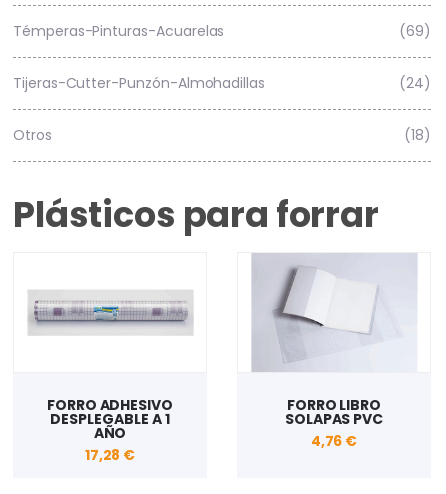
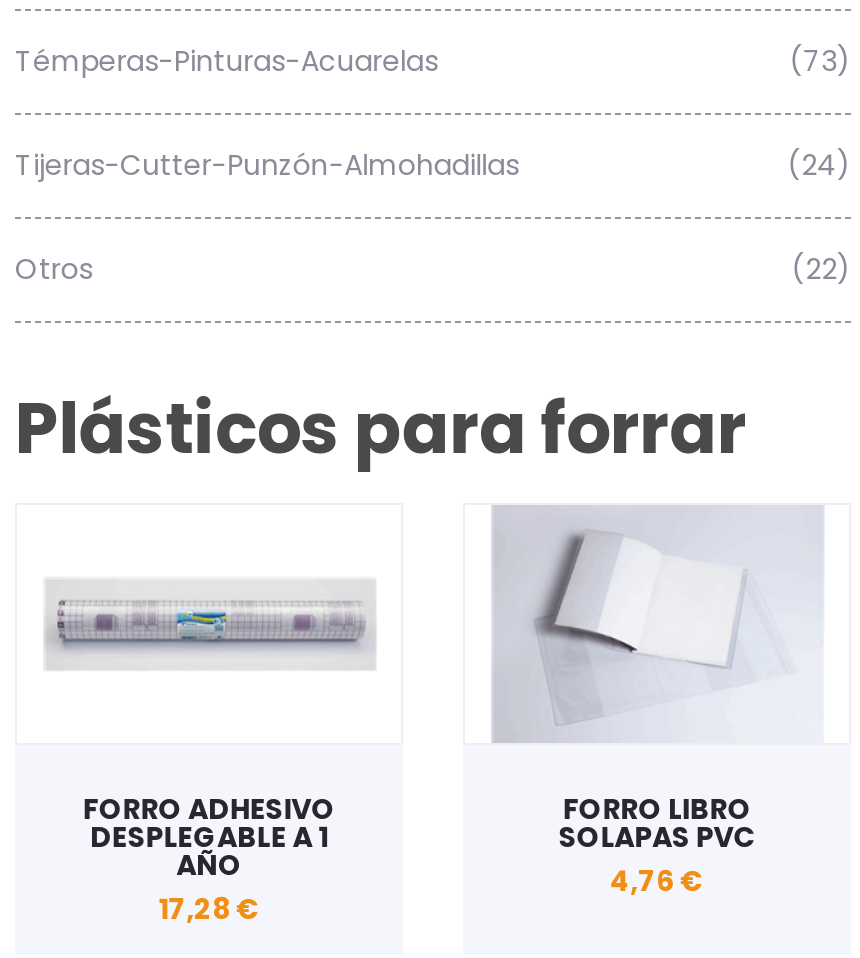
- (69)
+ (73)

- (18)
+ (22)
